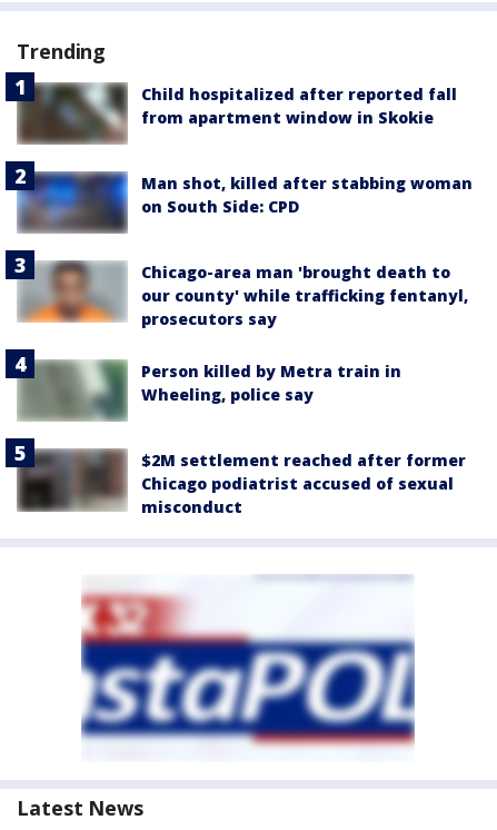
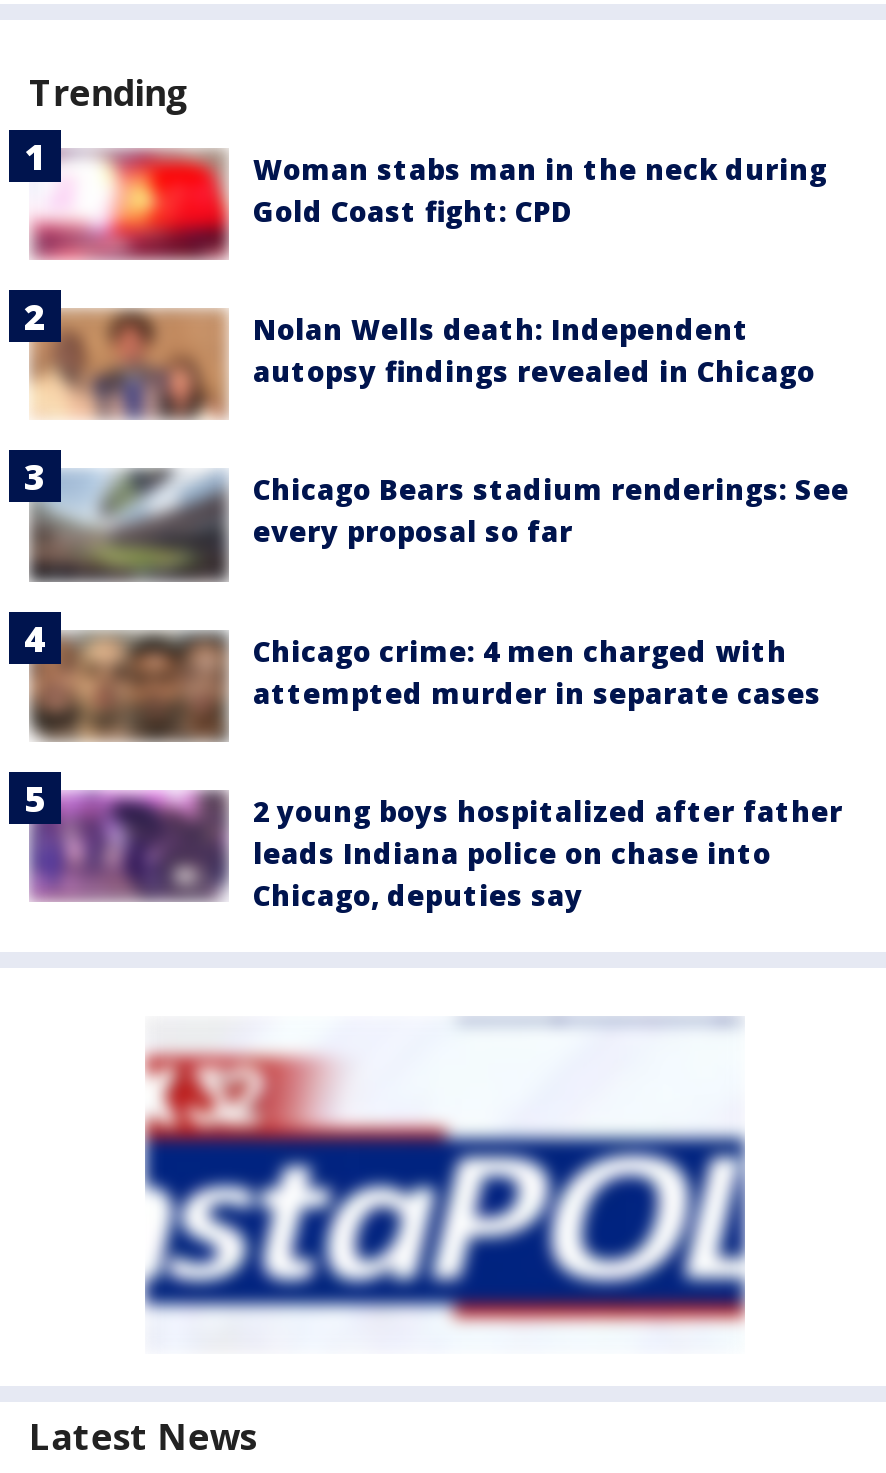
- [image]
- Child hospitalized after reported fall
- from apartment window in Skokie
+ [image]
+ Woman stabs man in the neck during
+ Gold Coast fight: CPD

- [image]
- Man shot, killed after stabbing woman
- on South Side: CPD
+ [image]
+ Nolan Wells death: Independent
+ autopsy findings revealed in Chicago

- [image]
- Chicago-area man 'brought death to
- our county' while trafficking fentanyl,
- prosecutors say
+ [image]
+ Chicago Bears stadium renderings: See
+ every proposal so far

- [image]
- Person killed by Metra train in
- Wheeling, police say
+ [image]
+ Chicago crime: 4 men charged with
+ attempted murder in separate cases

- [image]
- $2M settlement reached after former
- Chicago podiatrist accused of sexual
- misconduct
+ [image]
+ 2 young boys hospitalized after father
+ leads Indiana police on chase into
+ Chicago, deputies say
